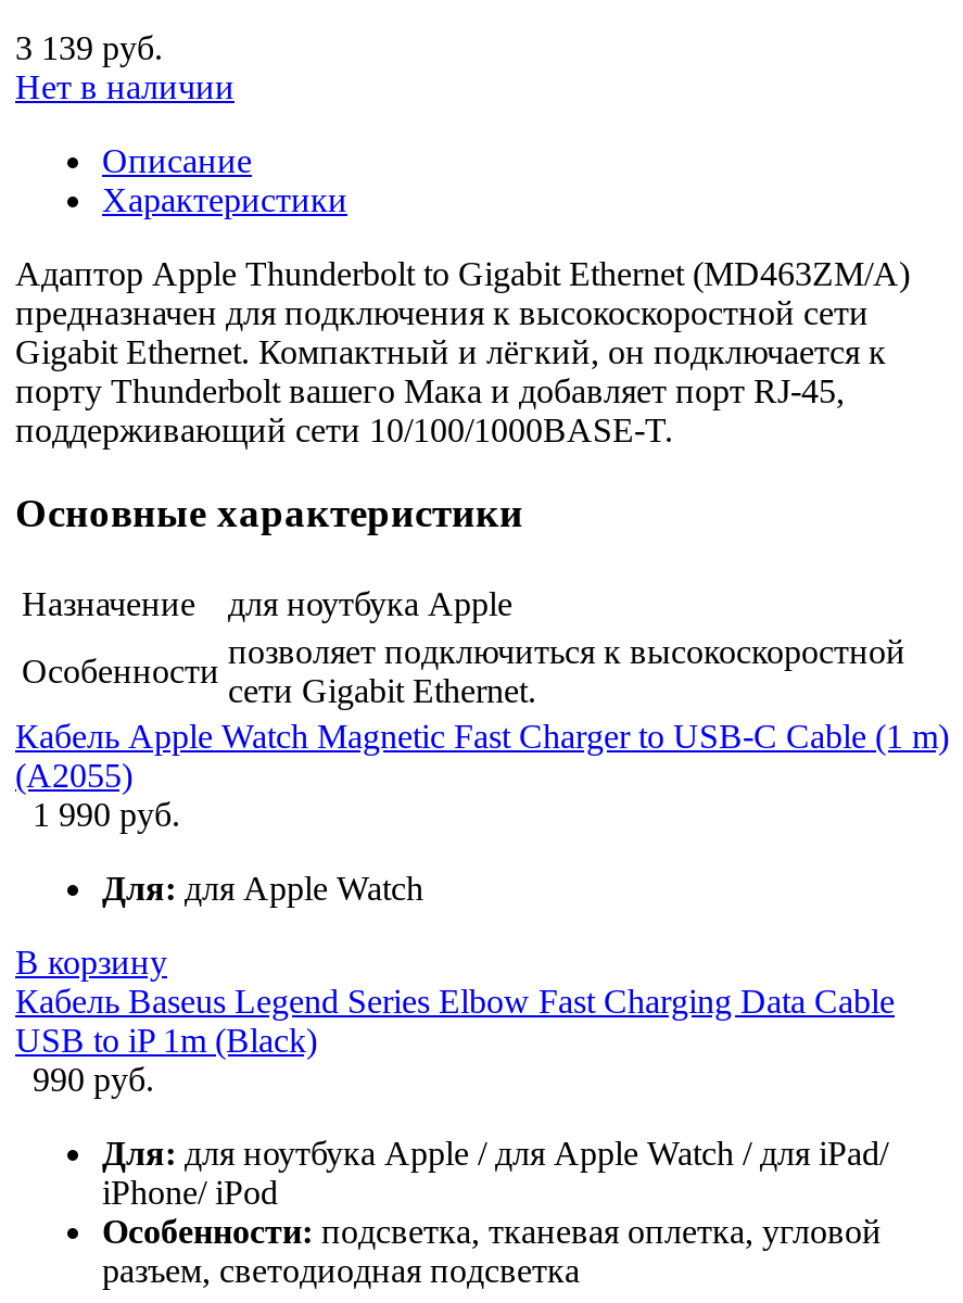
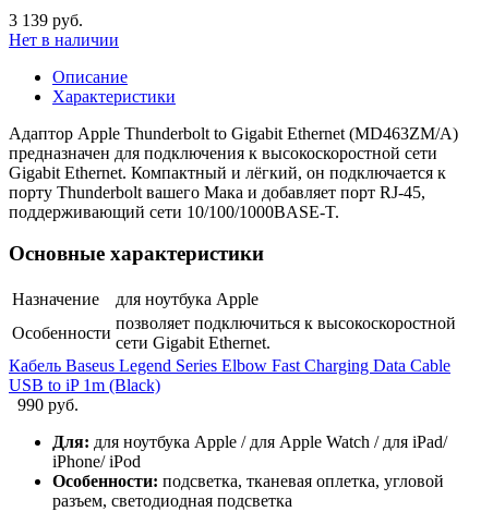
- Кабель Apple Watch Magnetic Fast Charger to USB-C Cable (1 m)
- (A2055)
- 1 990 руб.
- Для: для Apple Watch
- В корзину
